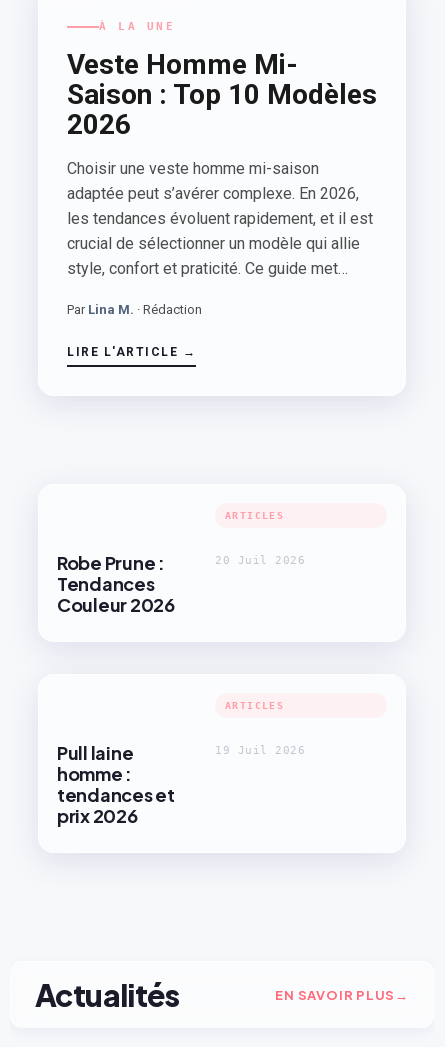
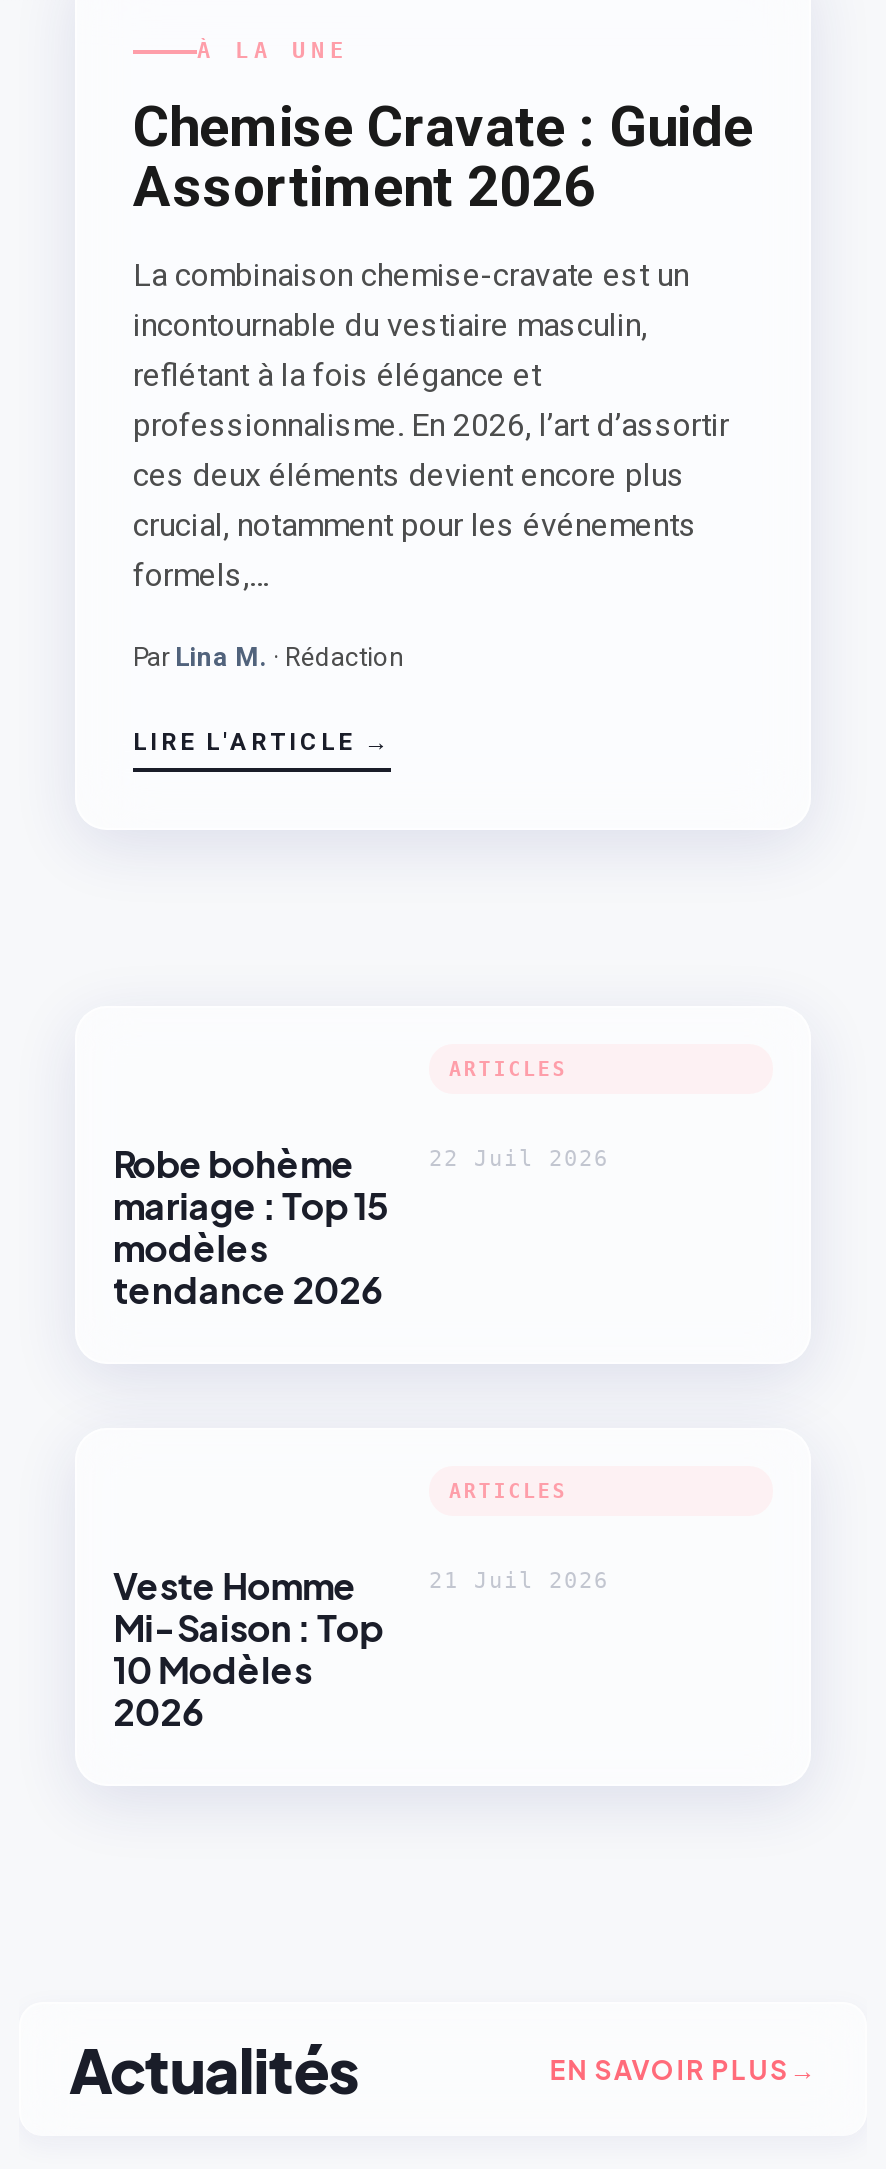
- Veste Homme Mi-
- Saison : Top 10 Modèles
- 2026
+ Chemise Cravate : Guide
+ Assortiment 2026

- Choisir une veste homme mi-saison
- adaptée peut s’avérer complexe. En 2026,
- les tendances évoluent rapidement, et il est
- crucial de sélectionner un modèle qui allie
- style, confort et praticité. Ce guide met…
+ La combinaison chemise-cravate est un
+ incontournable du vestiaire masculin,
+ reflétant à la fois élégance et
+ professionnalisme. En 2026, l’art d’assortir
+ ces deux éléments devient encore plus
+ crucial, notamment pour les événements
+ formels,…

- Robe Prune :
- Tendances
- Couleur 2026
+ Robe bohème
+ mariage : Top 15
+ modèles
+ tendance 2026

- 20 Juil 2026
+ 22 Juil 2026

- Pull laine
- homme :
- tendances et
- prix 2026
+ Veste Homme
+ Mi-Saison : Top
+ 10 Modèles
+ 2026

- 19 Juil 2026
+ 21 Juil 2026
